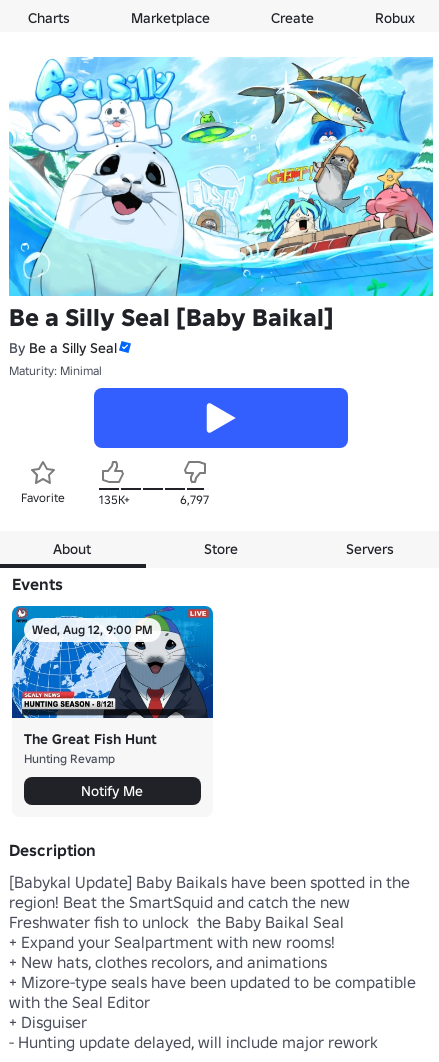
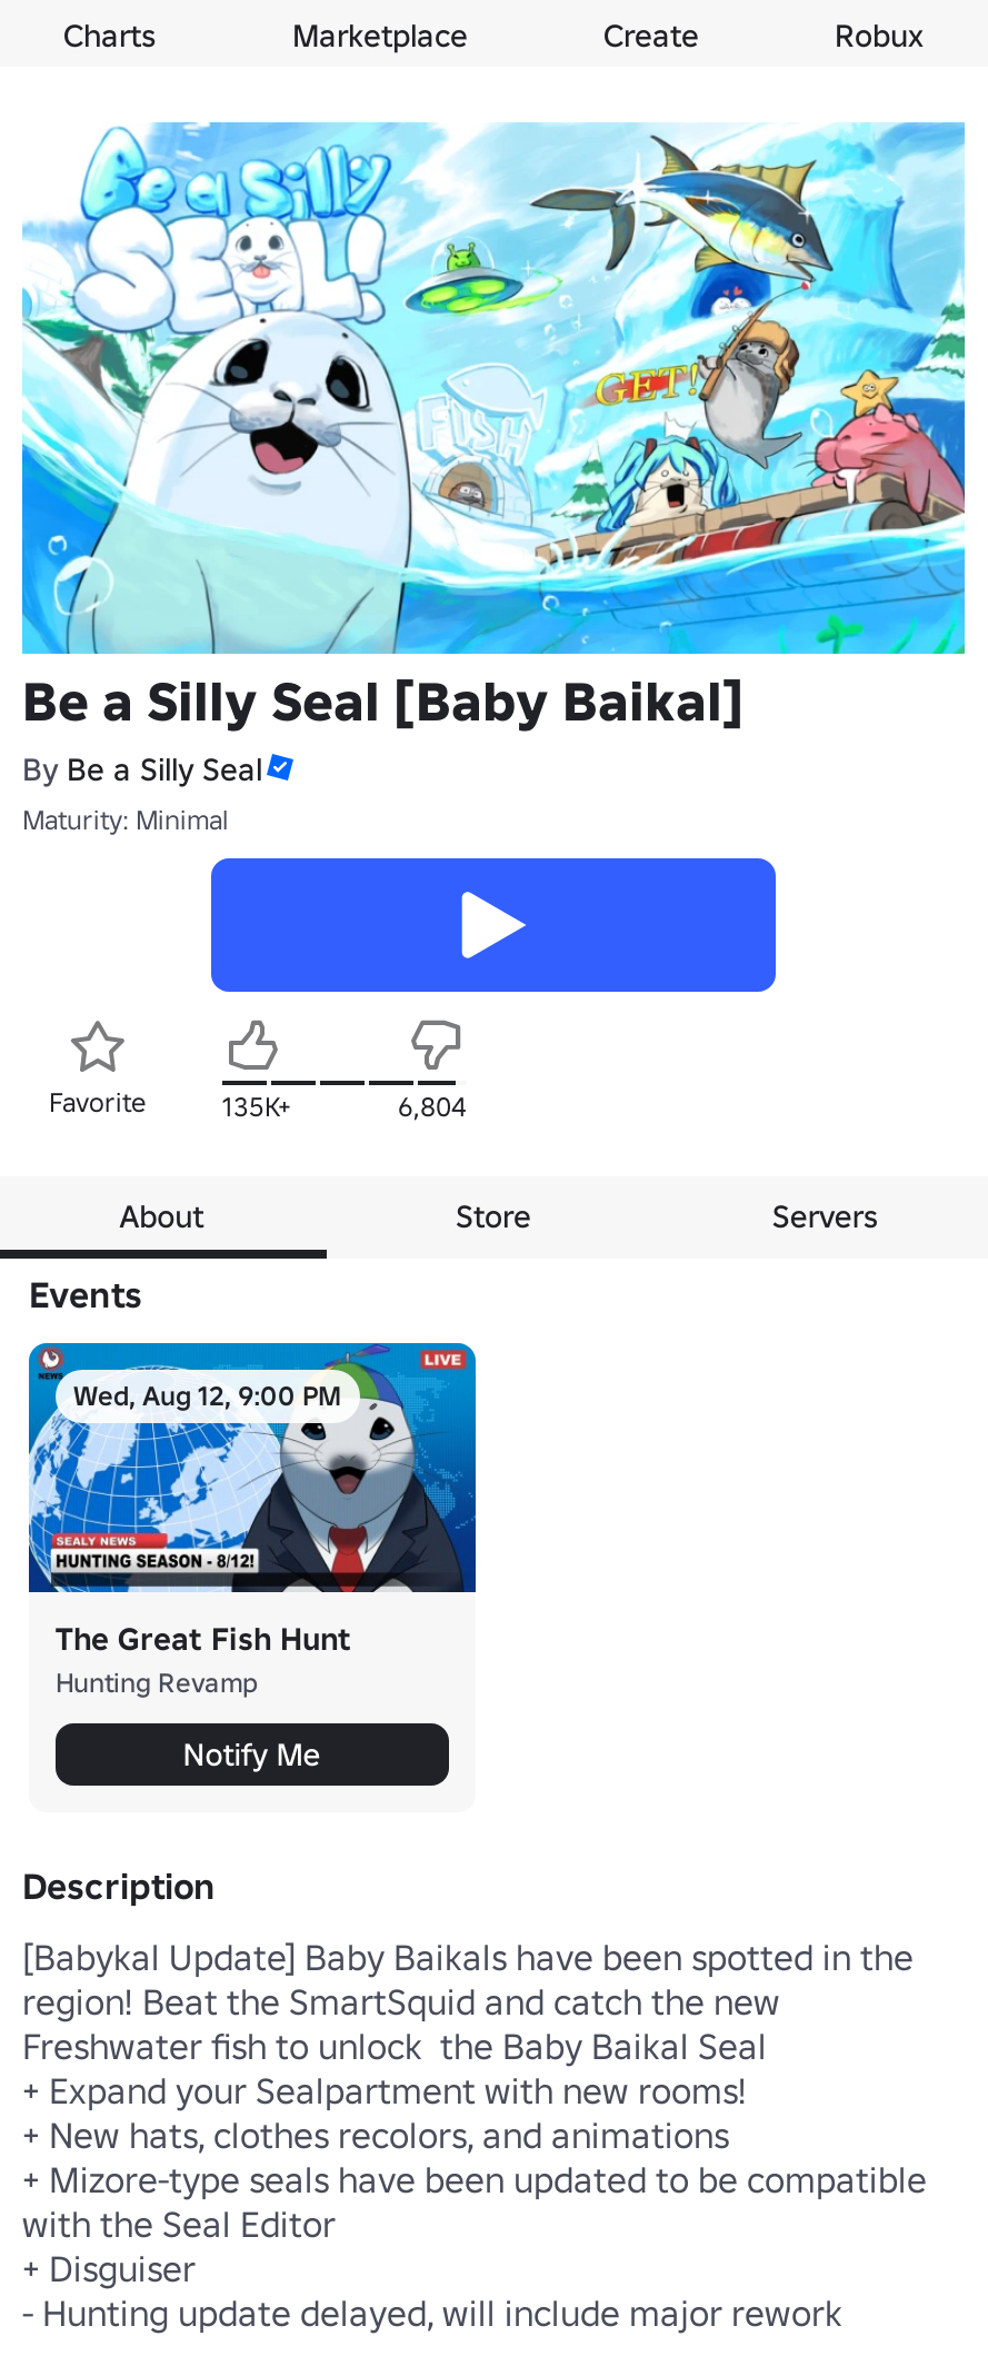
- 6,797
+ 6,804
